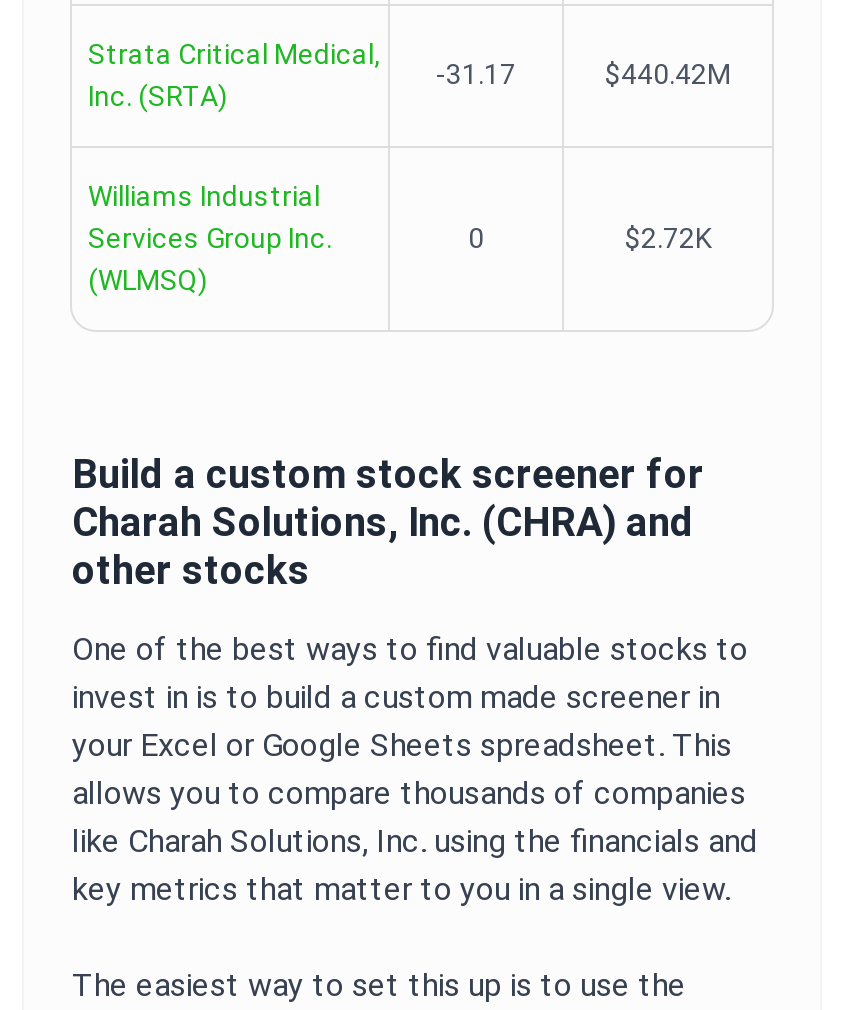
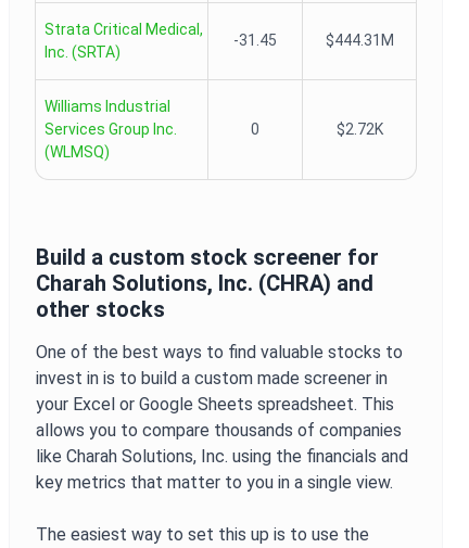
- -31.17
- $440.42M
+ -31.45
+ $444.31M
